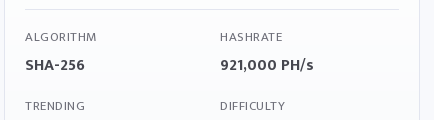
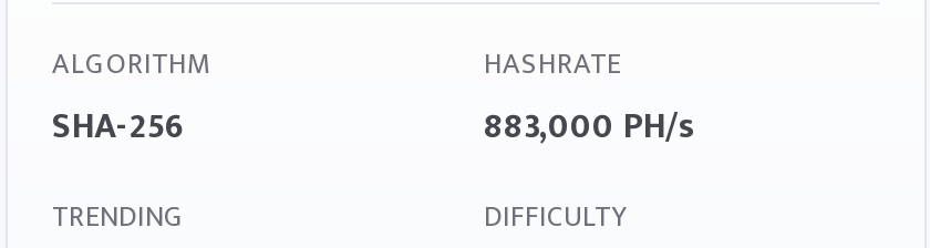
- 921,000 PH/s
+ 883,000 PH/s
